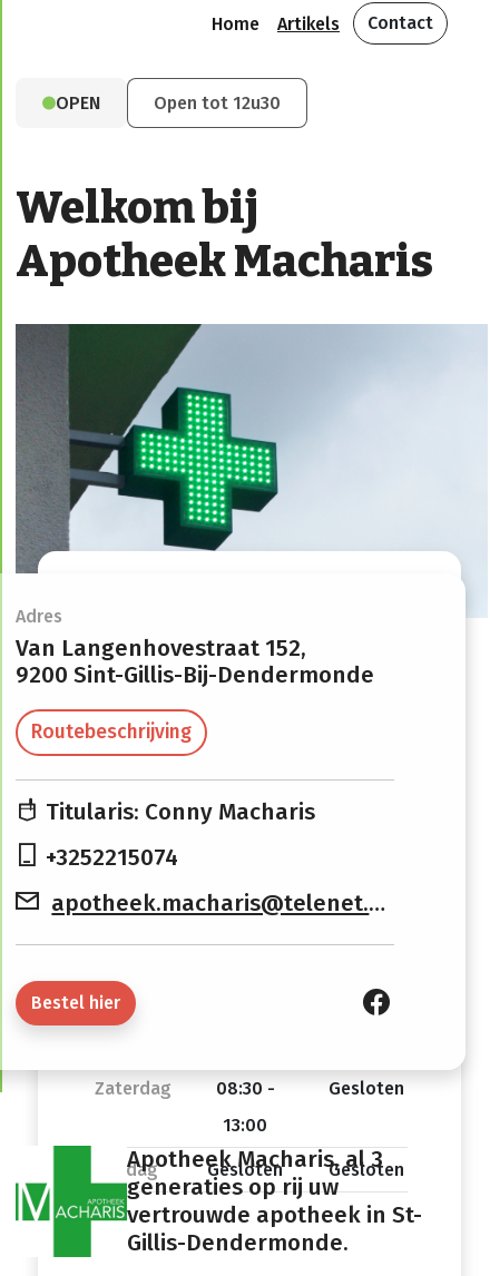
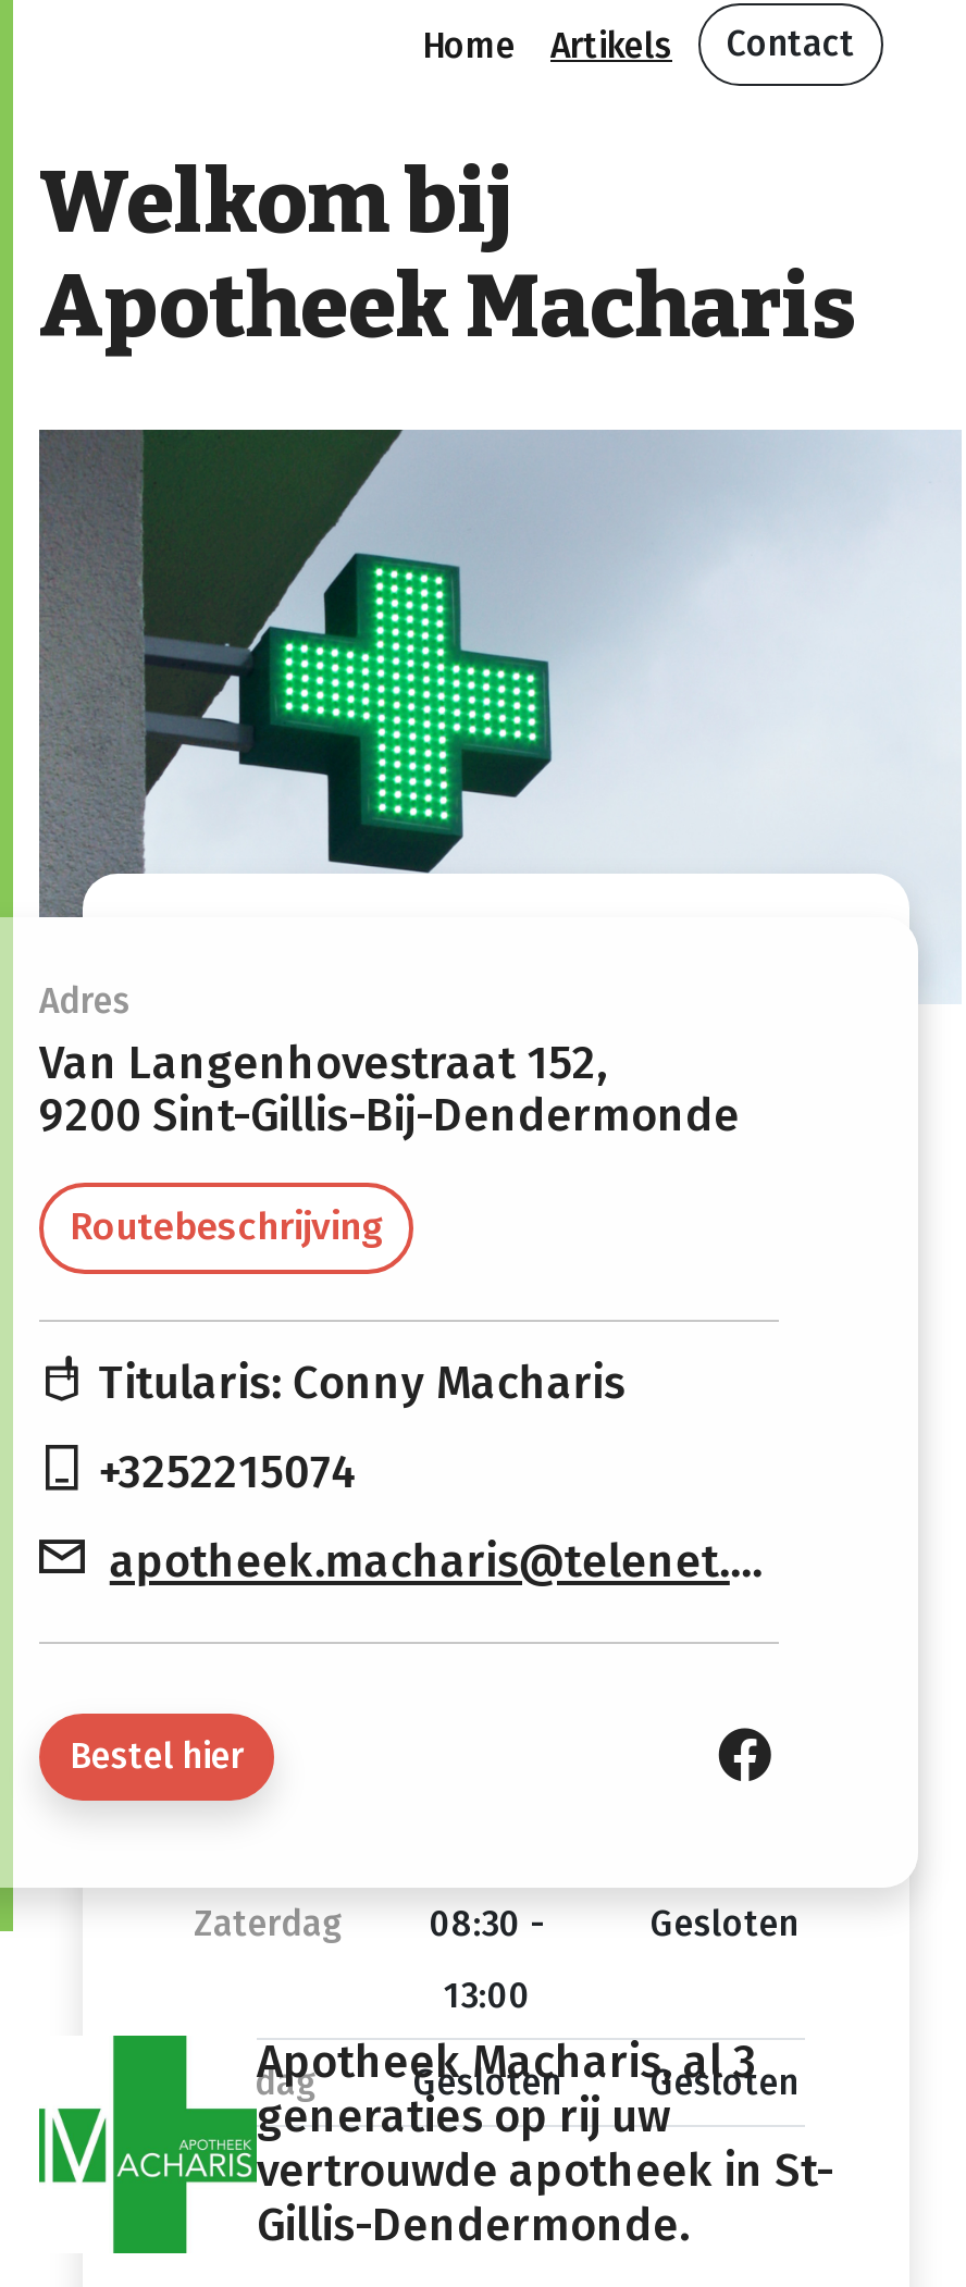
- OPEN
- Open tot 12u30
